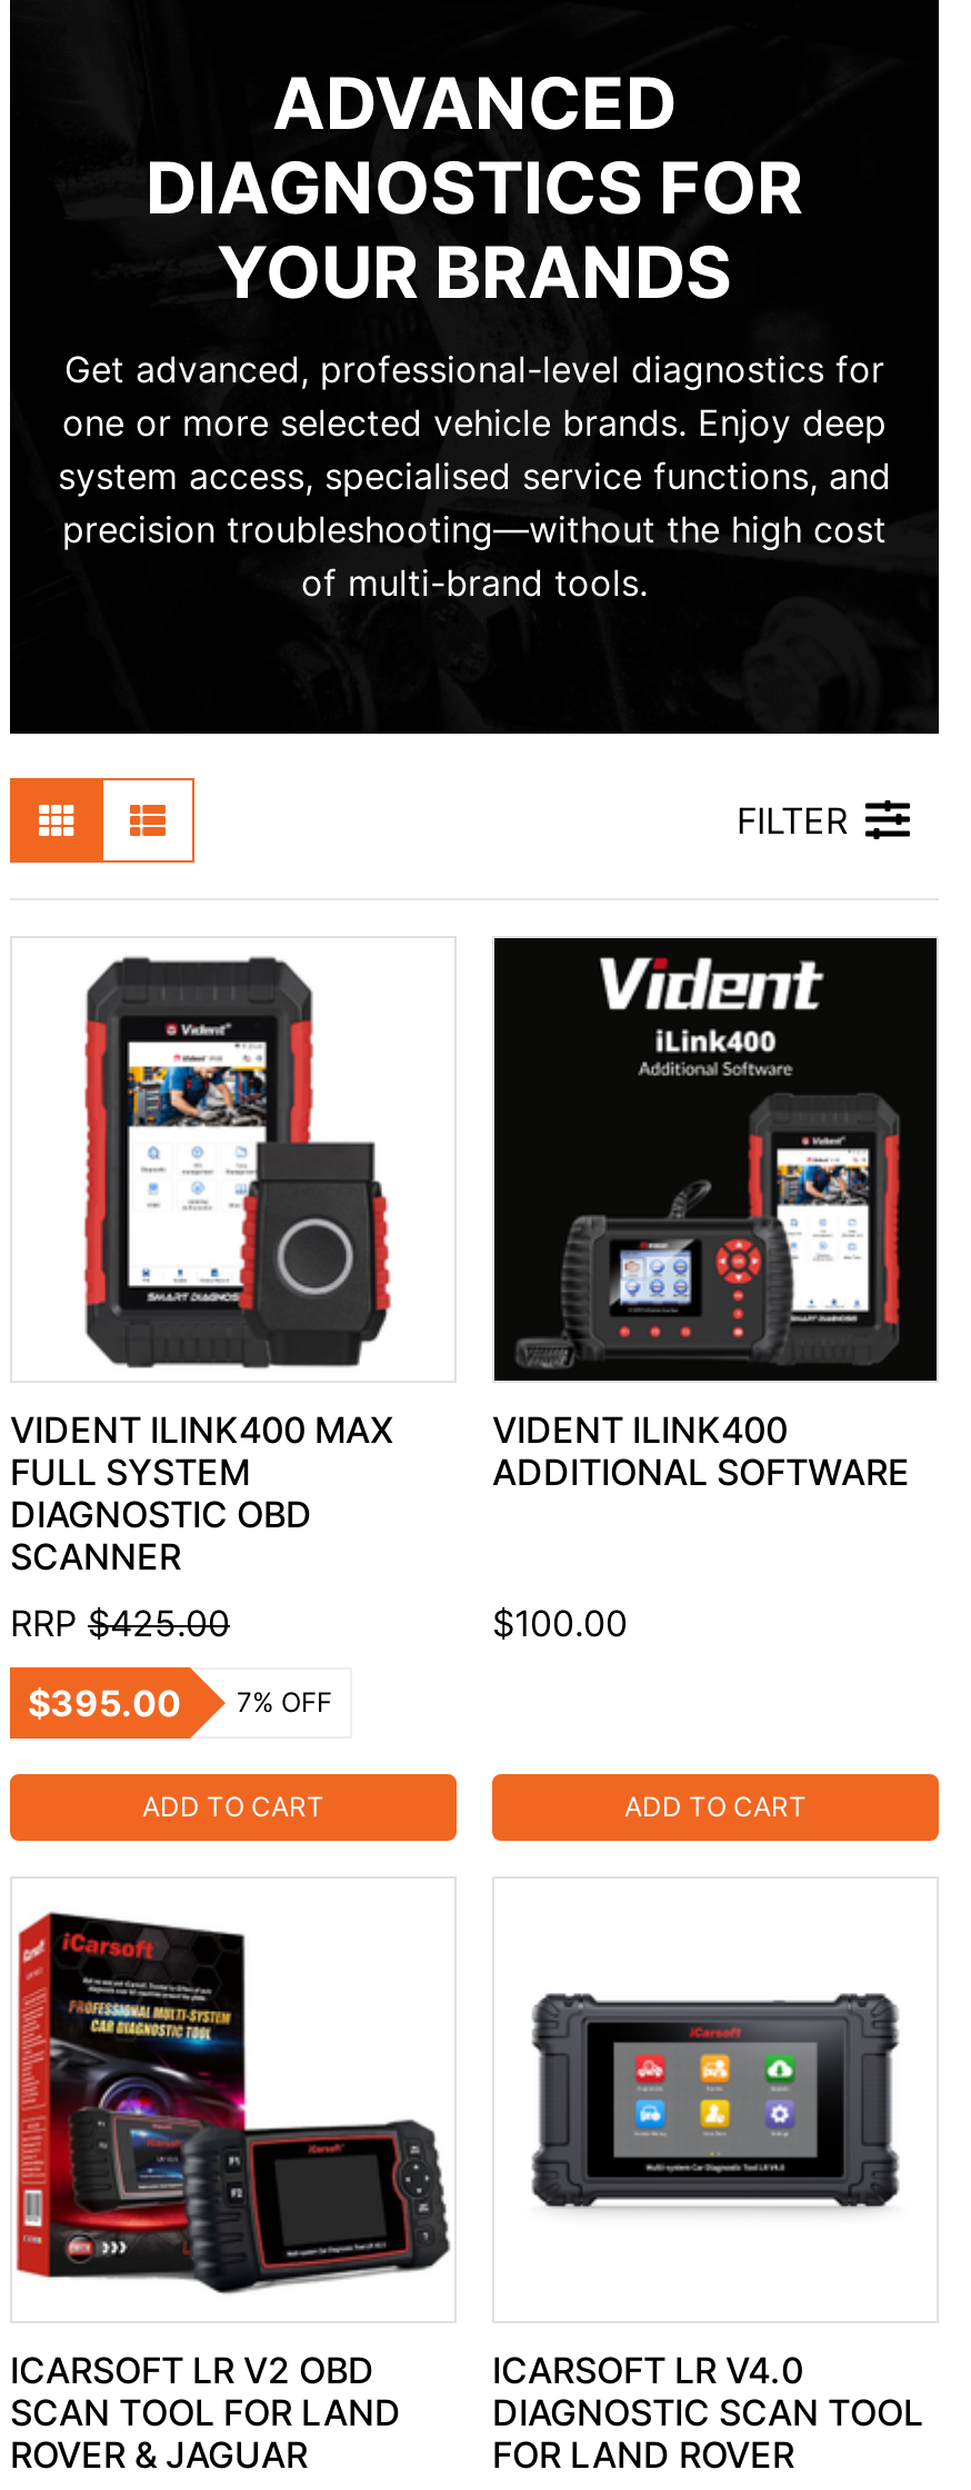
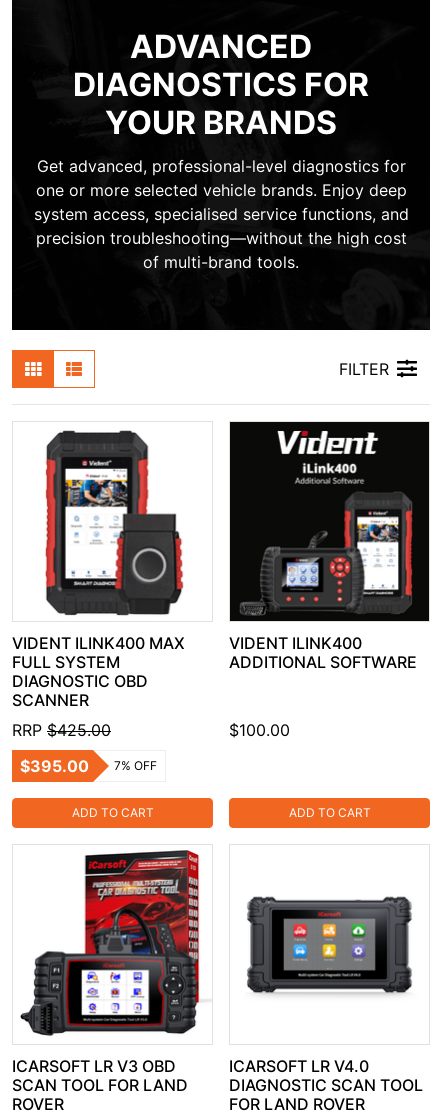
- [image]
- ICARSOFT LR V2 OBD
+ [image]
+ ICARSOFT LR V3 OBD

- ROVER & JAGUAR
+ ROVER
